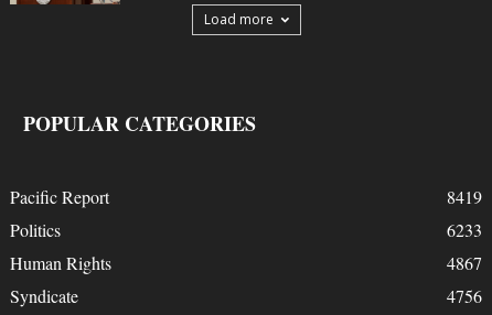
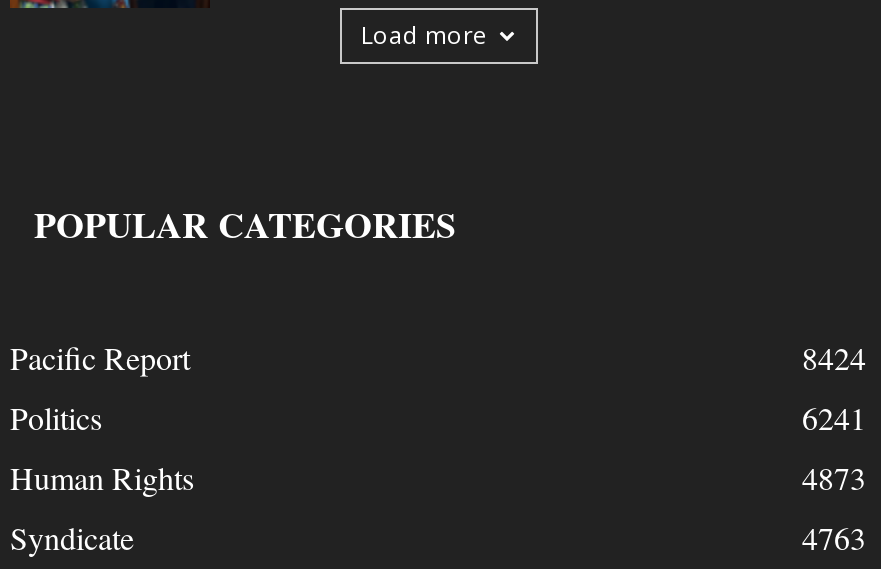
- 8419
+ 8424

- 6233
+ 6241

- 4867
+ 4873

- 4756
+ 4763
